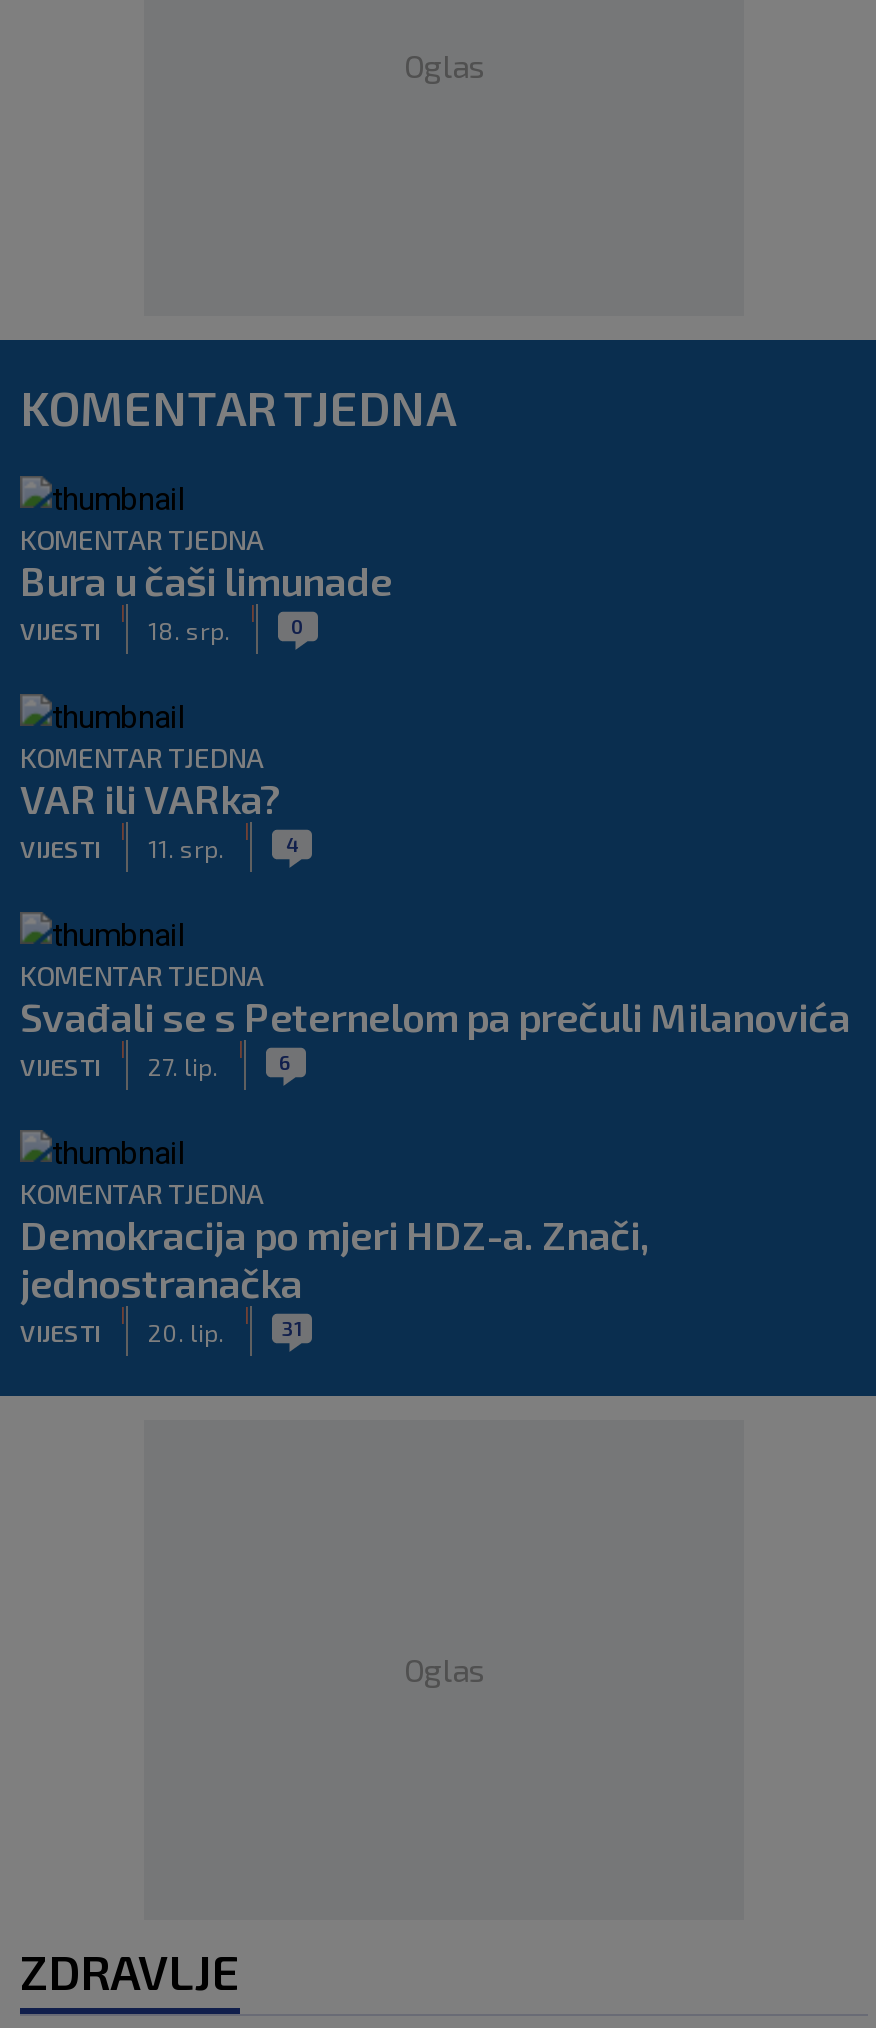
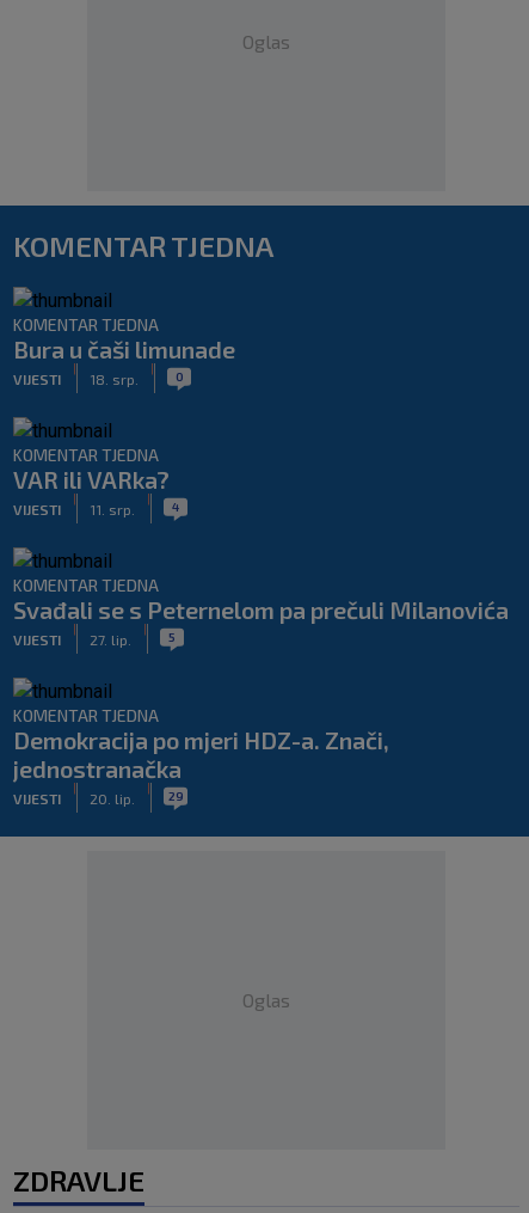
- 6
+ 5

- 31
+ 29
